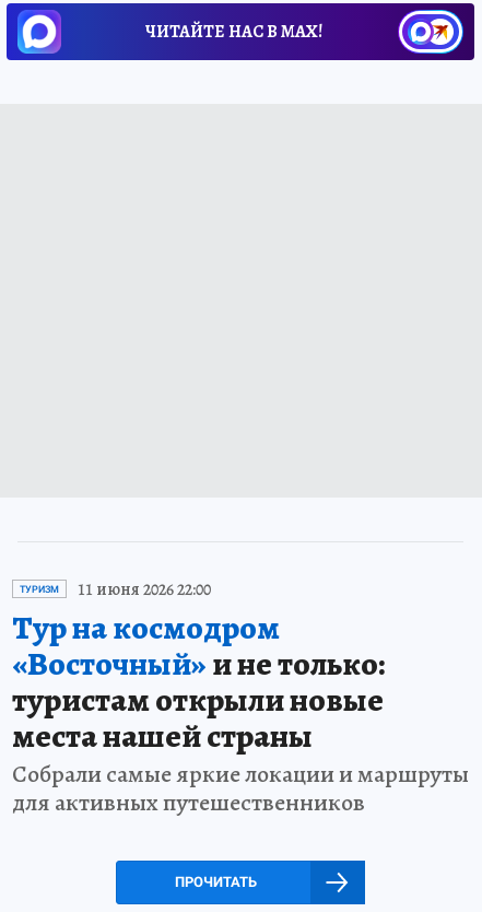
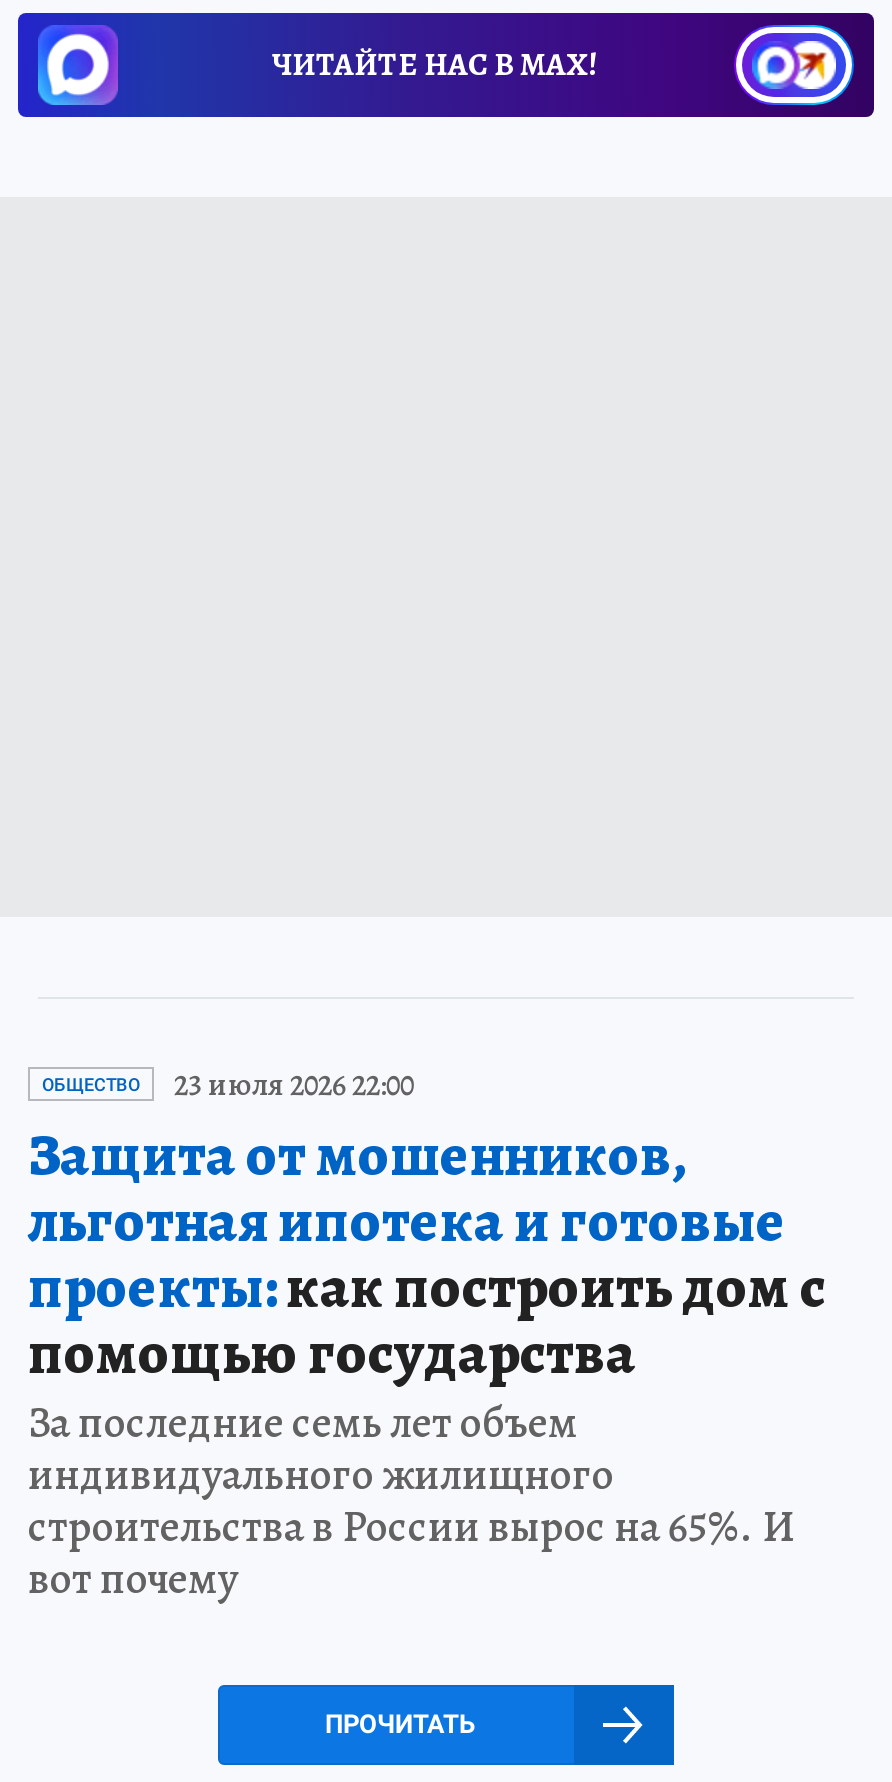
- ТУРИЗМ
- 11 июня 2026 22:00
- Тур на космодром
- «Восточный»и не только:
- туристам открыли новые
- места нашей страны
- Собрали самые яркие локации и маршруты
- для активных путешественников
+ ОБЩЕСТВО
+ 23 июля 2026 22:00
+ Защита от мошенников,
+ льготная ипотека и готовые
+ проекты:как построить дом с
+ помощью государства
+ За последние семь лет объем
+ индивидуального жилищного
+ строительства в России вырос на 65%. И
+ вот почему
